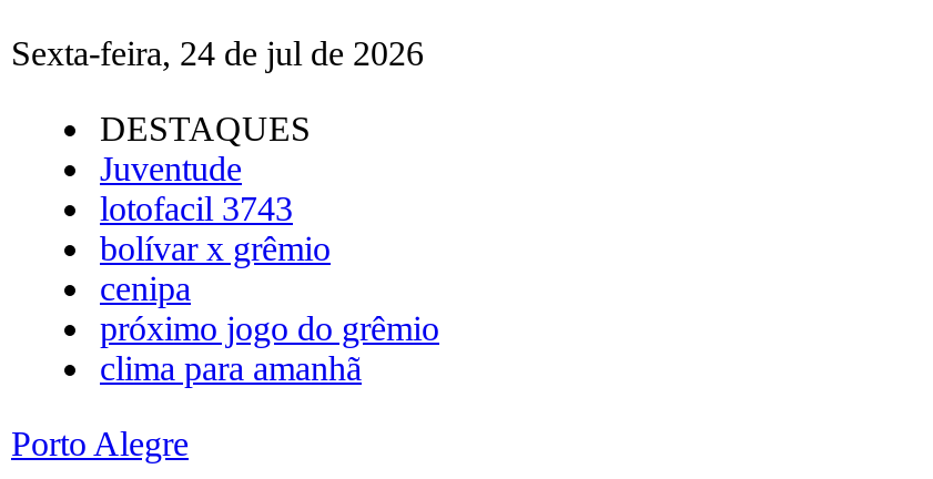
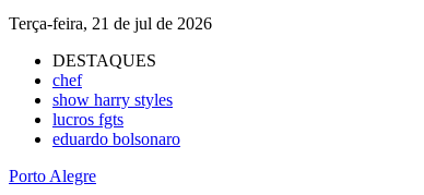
- Sexta-feira, 24 de jul de 2026
+ Terça-feira, 21 de jul de 2026

- Juventude
- lotofacil 3743
- bolívar x grêmio
- cenipa
- próximo jogo do grêmio
- clima para amanhã
+ chef
+ show harry styles
+ lucros fgts
+ eduardo bolsonaro
